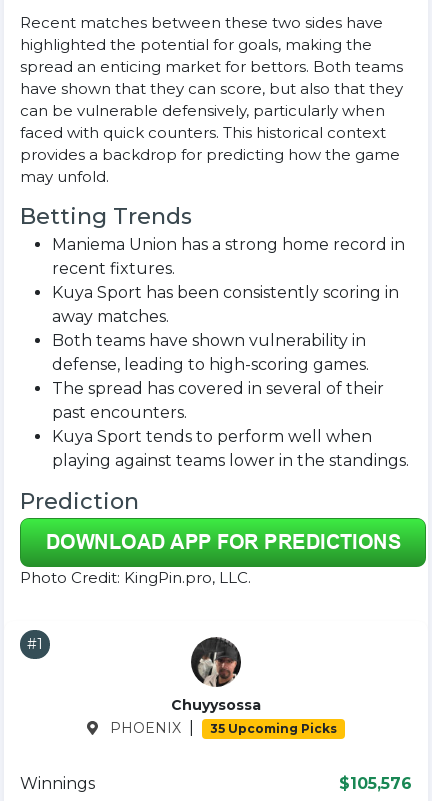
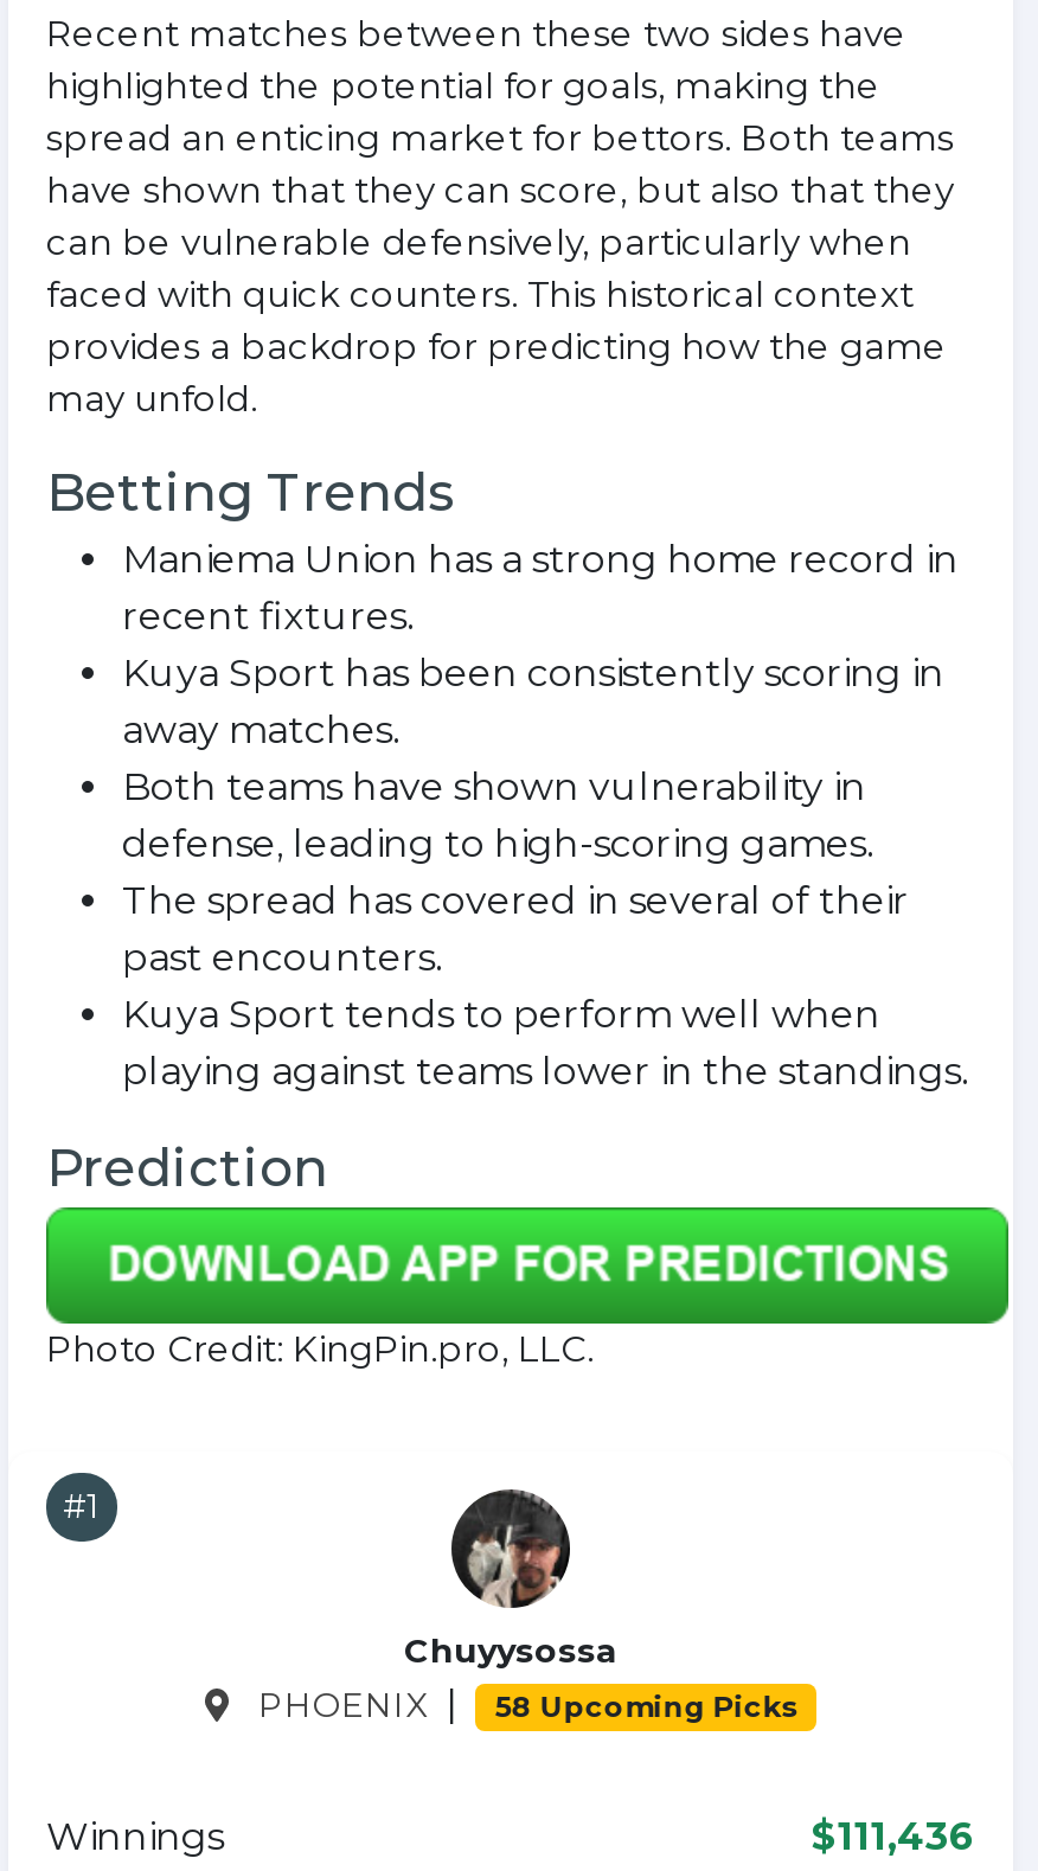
- 35 Upcoming Picks
+ 58 Upcoming Picks

- $105,576
+ $111,436
